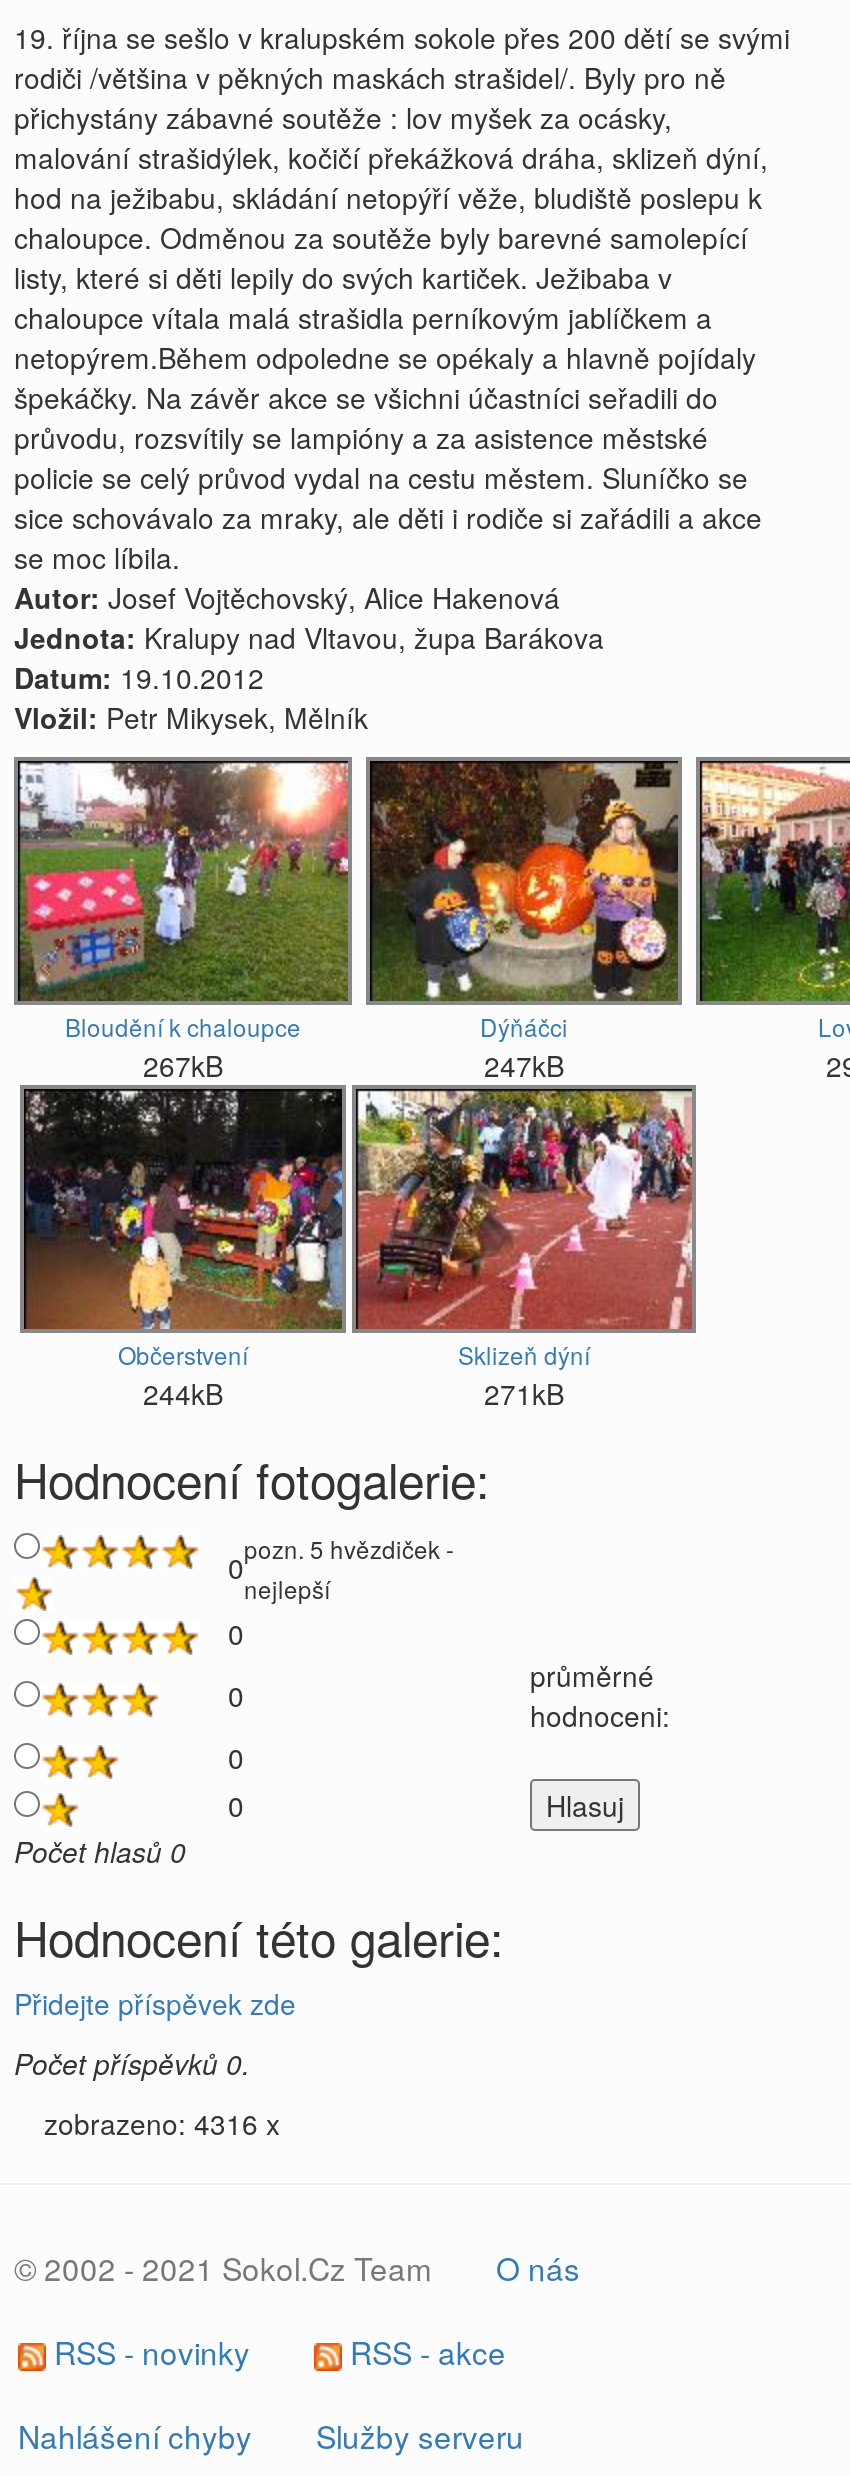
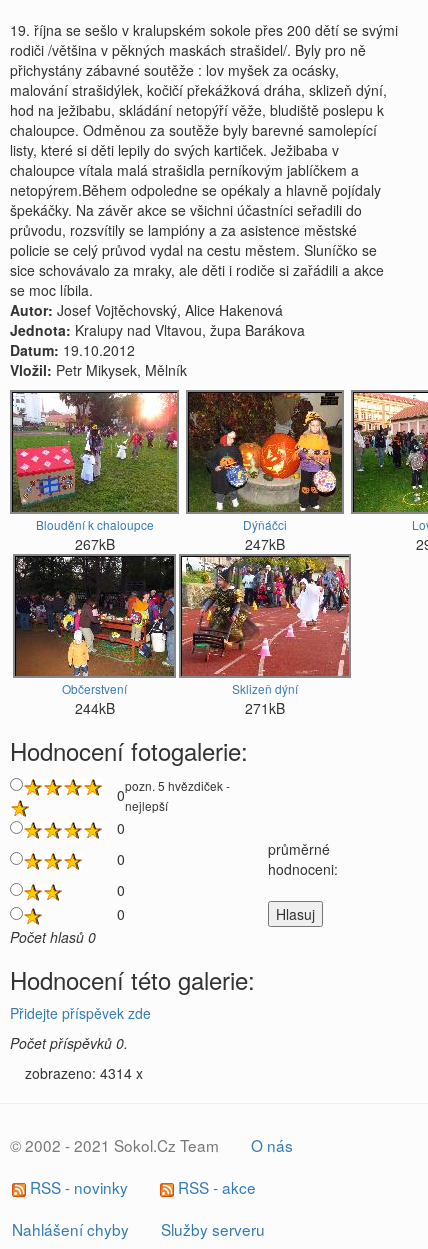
- zobrazeno: 4316 x
+ zobrazeno: 4314 x
